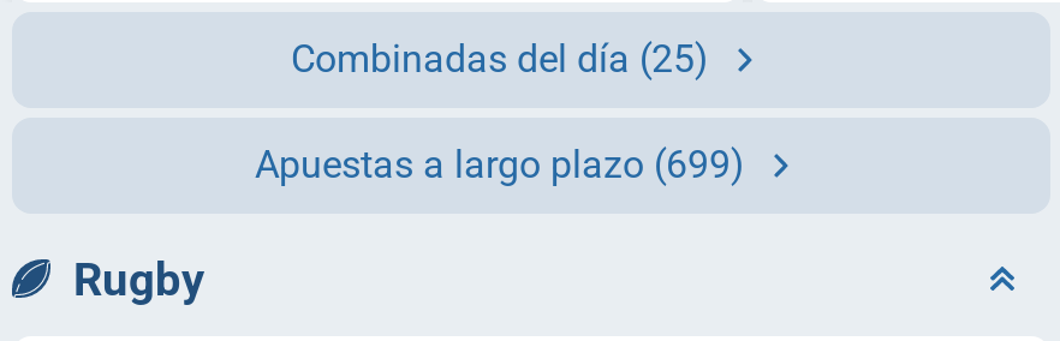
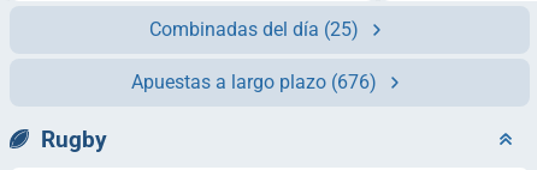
- Apuestas a largo plazo (699)
+ Apuestas a largo plazo (676)
